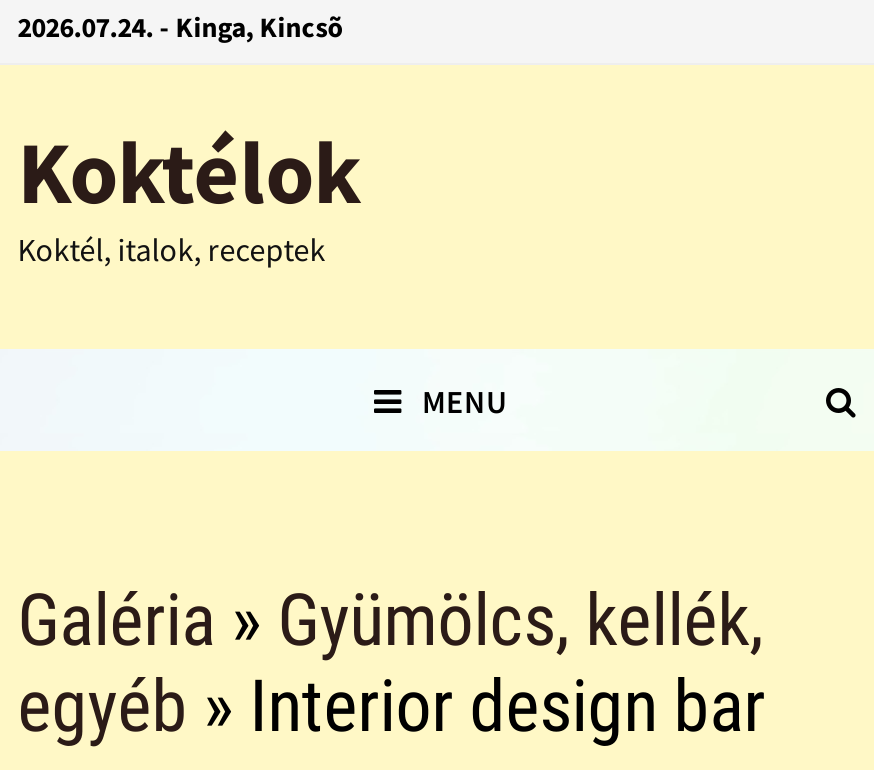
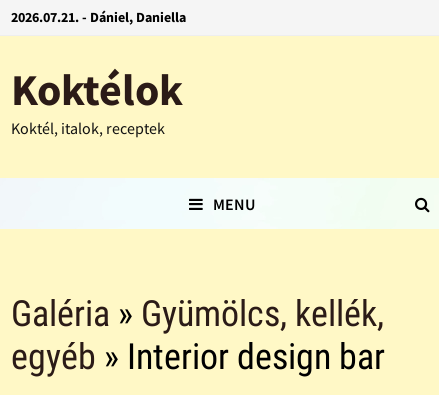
- 2026.07.24. - Kinga, Kincsõ
+ 2026.07.21. - Dániel, Daniella
